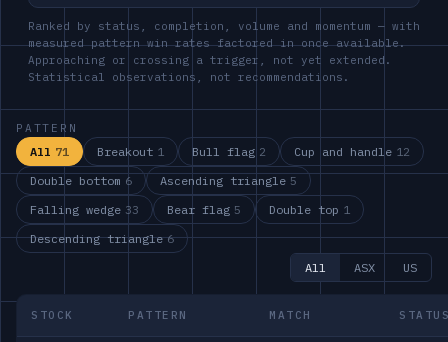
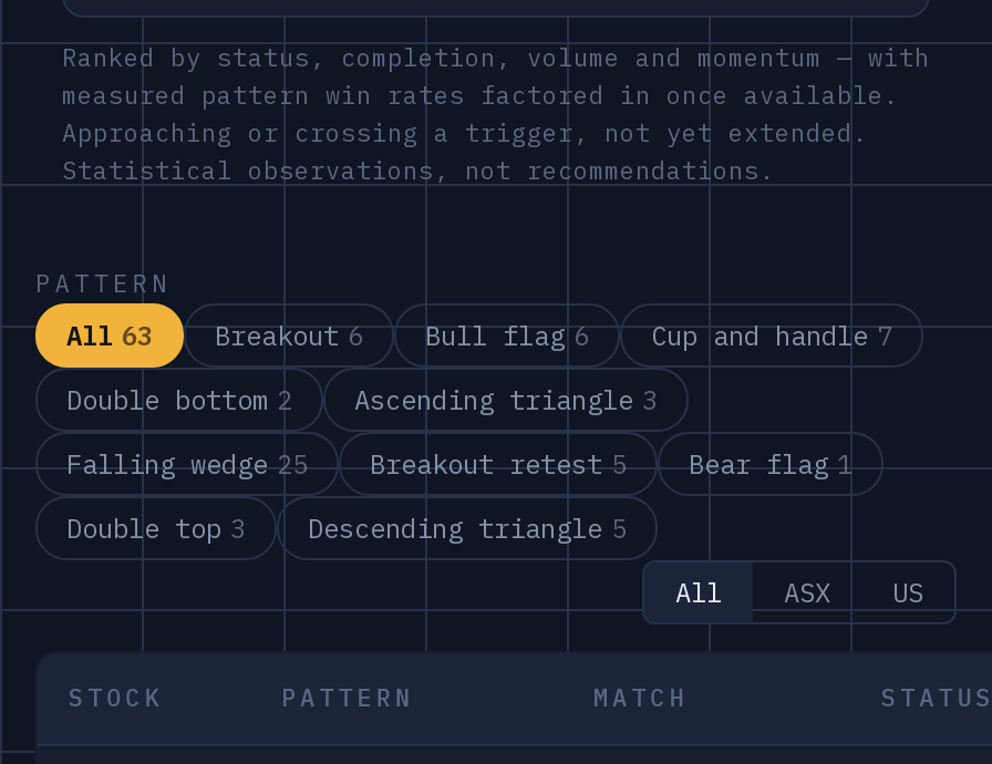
- All 71
- Breakout 1
- Bull flag 2
- Cup and handle 12
+ All 63
+ Breakout 6
+ Bull flag 6
+ Cup and handle 7

- Double bottom 6
- Ascending triangle 5
+ Double bottom 2
+ Ascending triangle 3

- Falling wedge 33
- Bear flag 5
- Double top 1
+ Falling wedge 25
+ Breakout retest 5
+ Bear flag 1

- Descending triangle 6
+ Double top 3
+ Descending triangle 5
